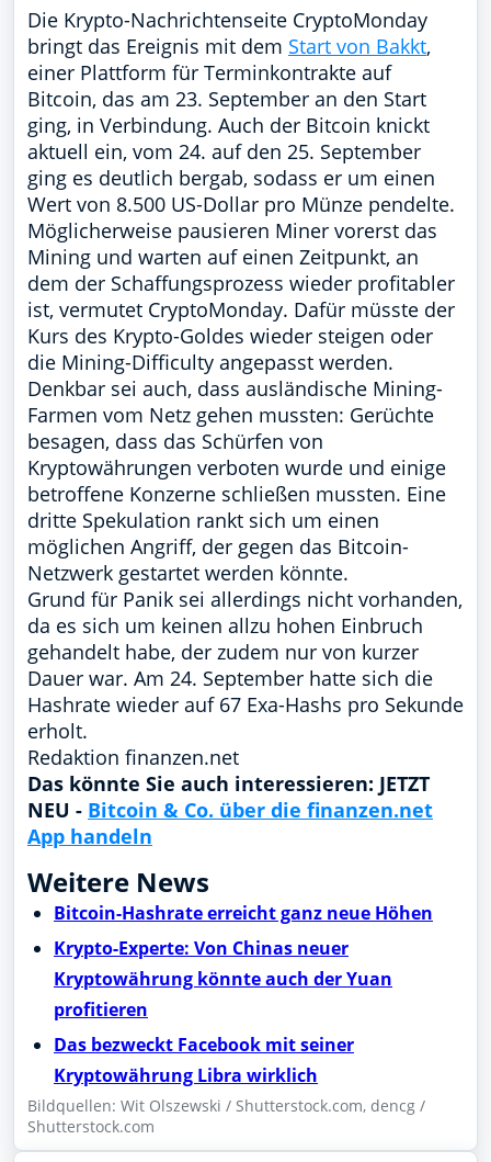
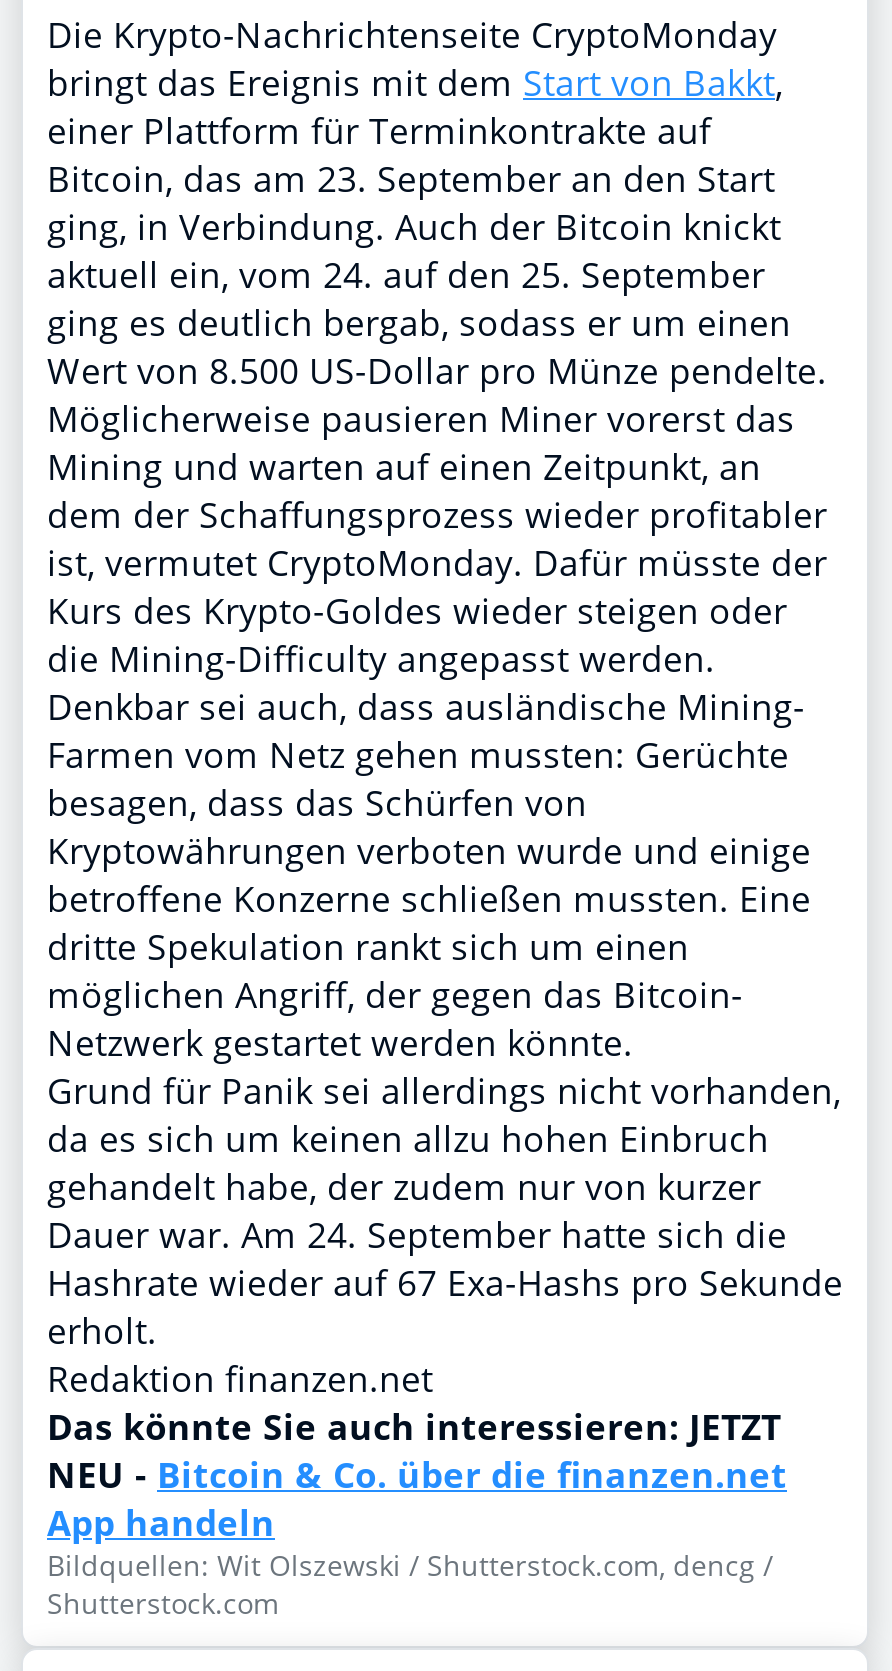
- Weitere News
- Bitcoin-Hashrate erreicht ganz neue Höhen
- Krypto-Experte: Von Chinas neuer
- Kryptowährung könnte auch der Yuan
- profitieren
- Das bezweckt Facebook mit seiner
- Kryptowährung Libra wirklich
